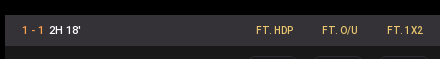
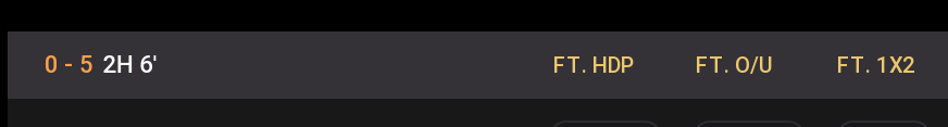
- 1 - 1 2H 18'
+ 0 - 5 2H 6'
